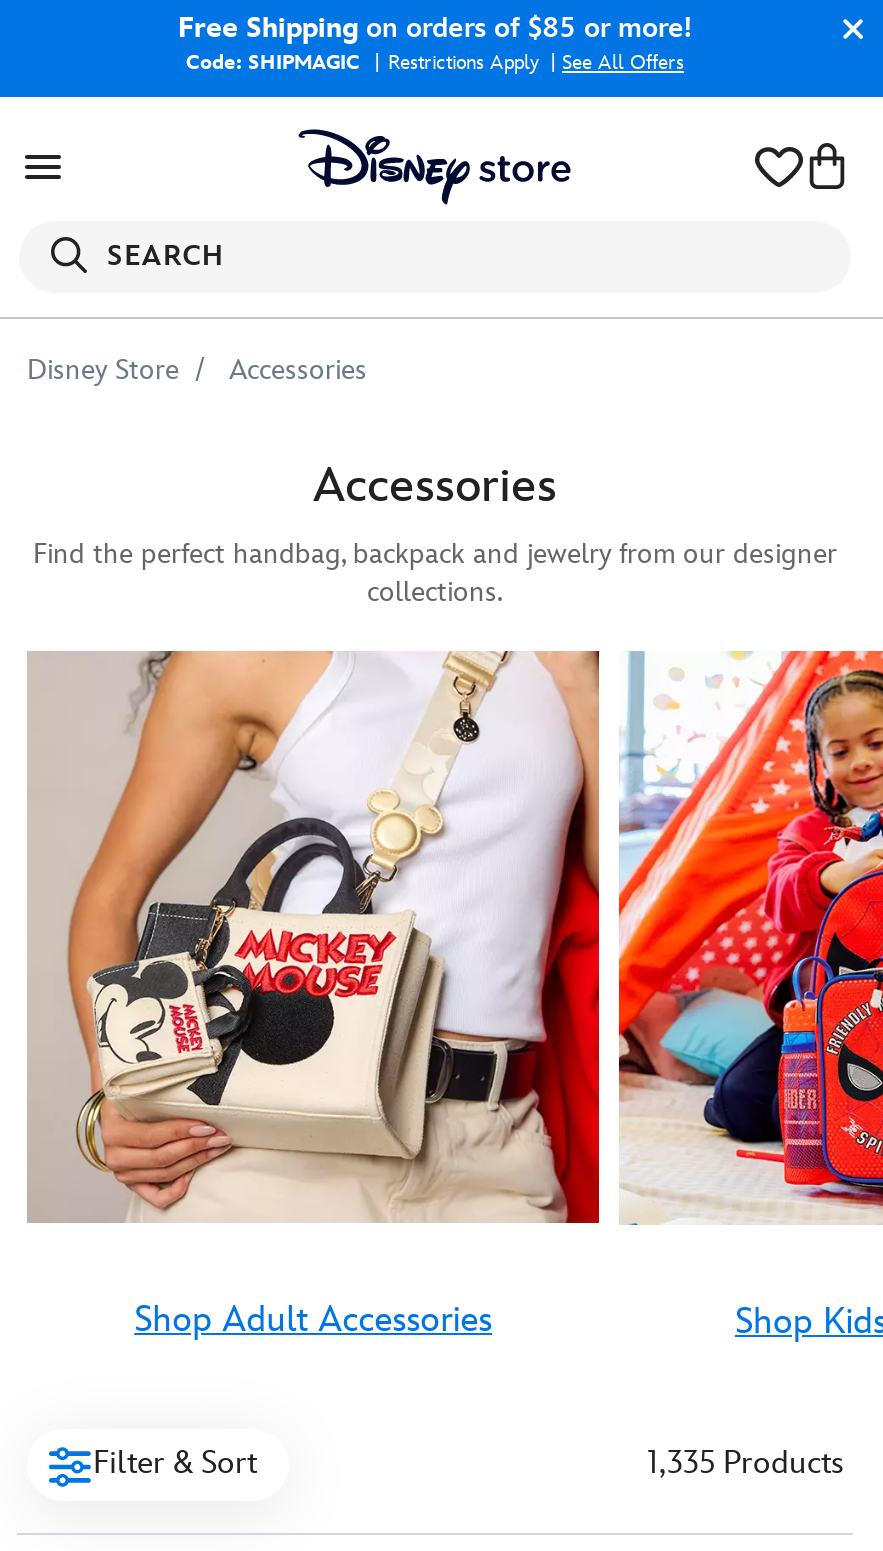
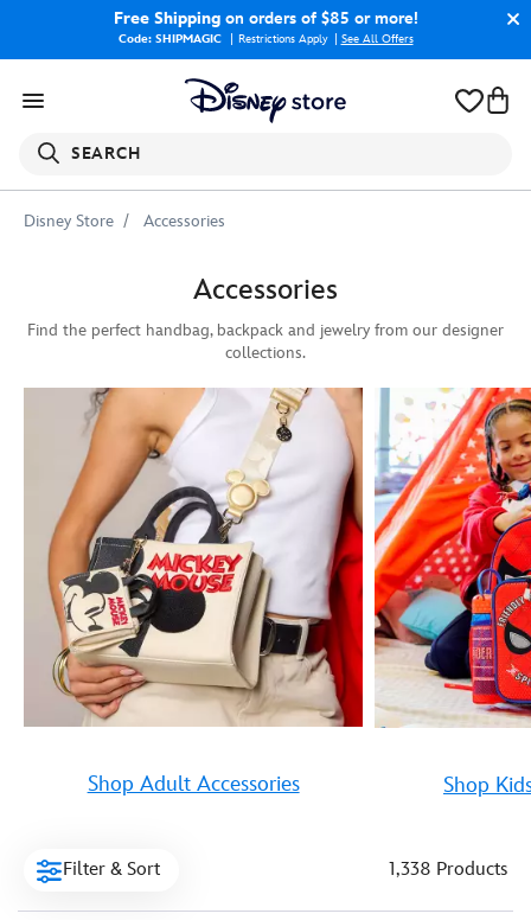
- 1,335 Products
+ 1,338 Products
